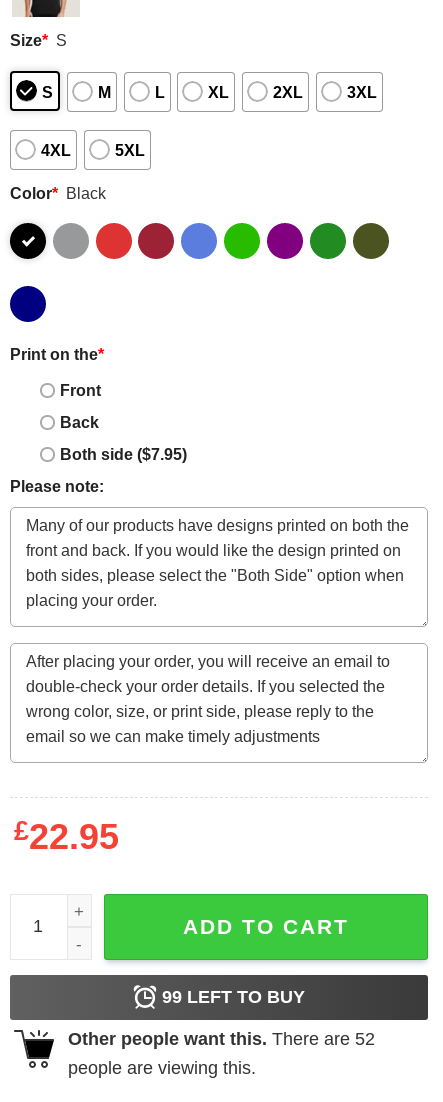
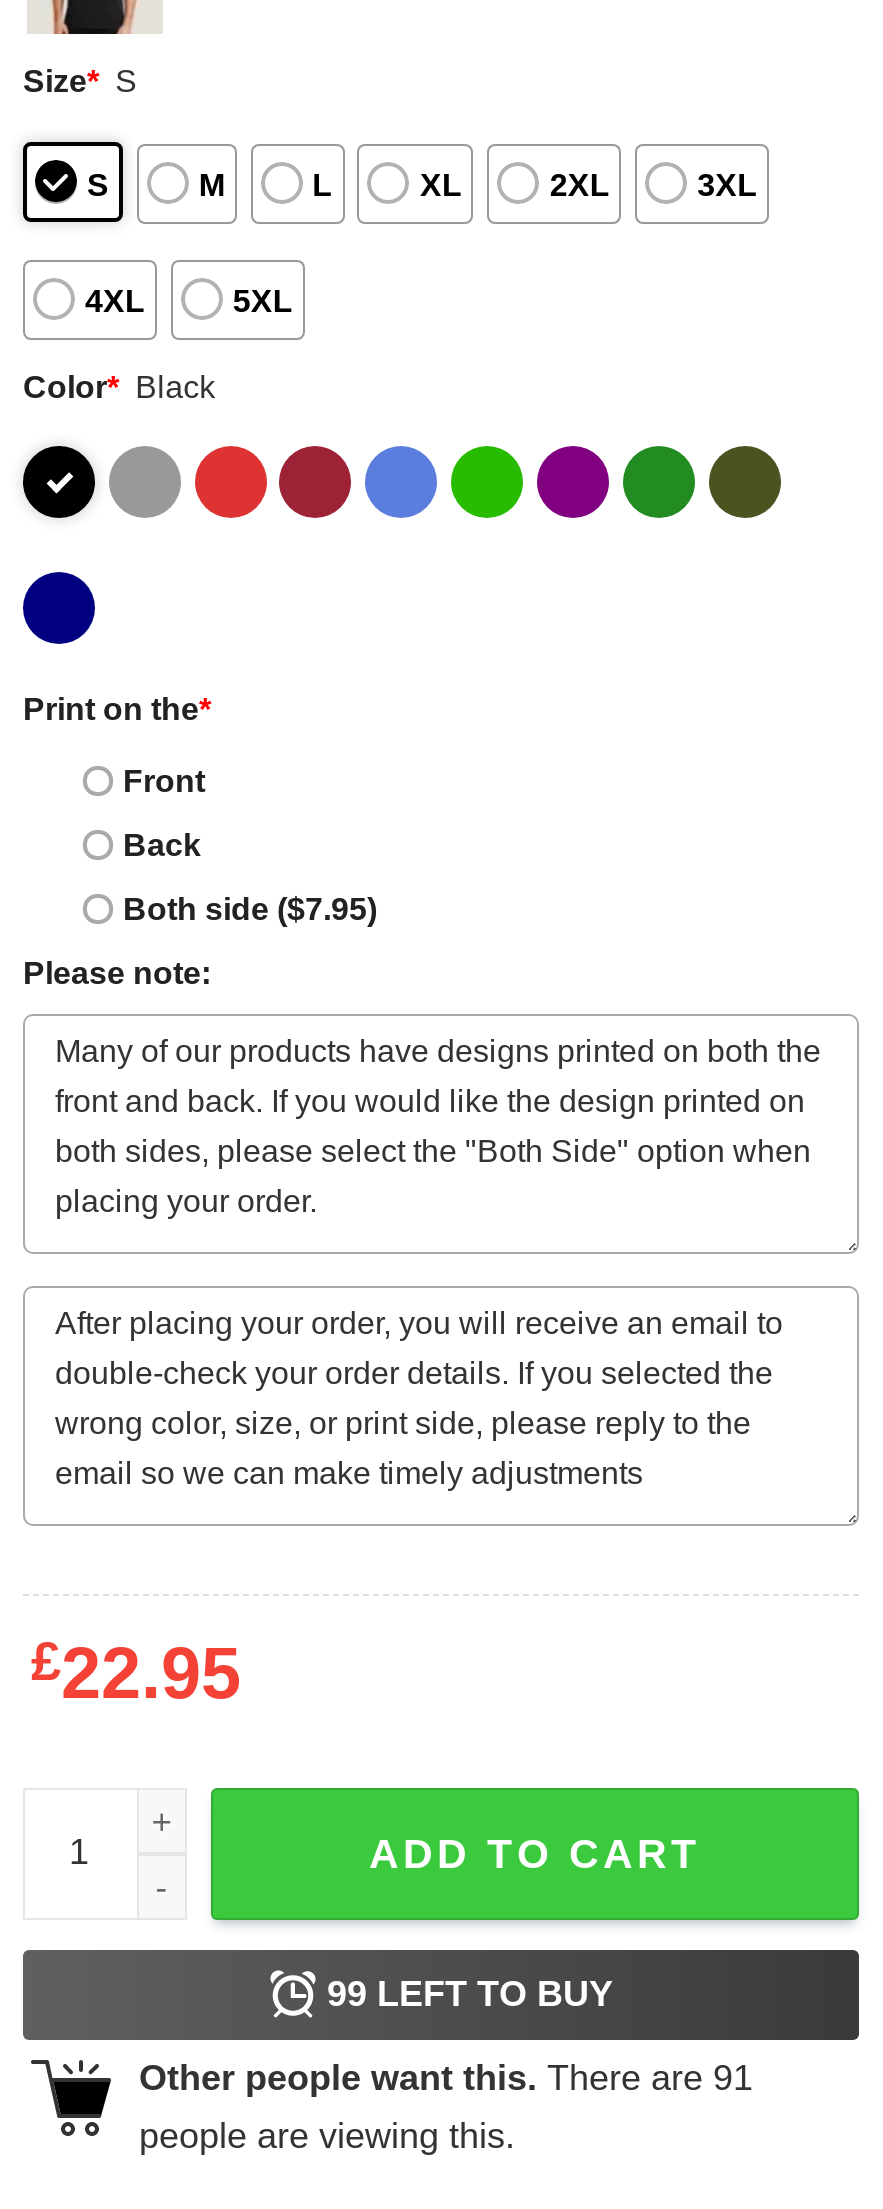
- Other people want this. There are 52
+ Other people want this. There are 91
